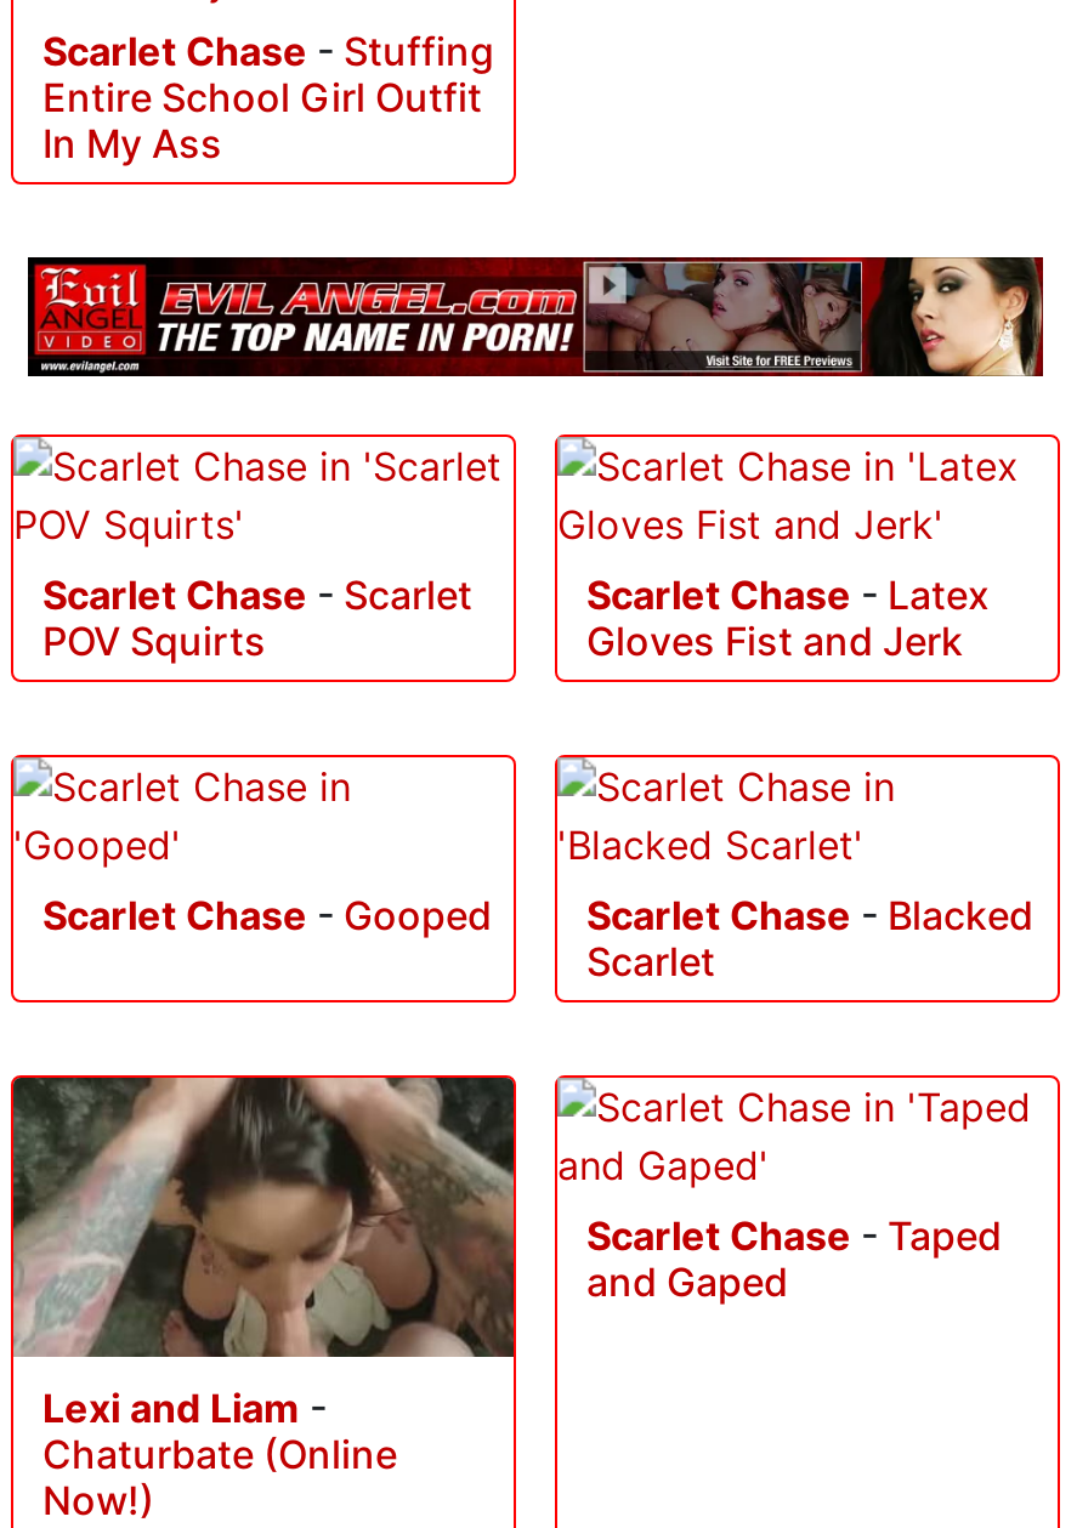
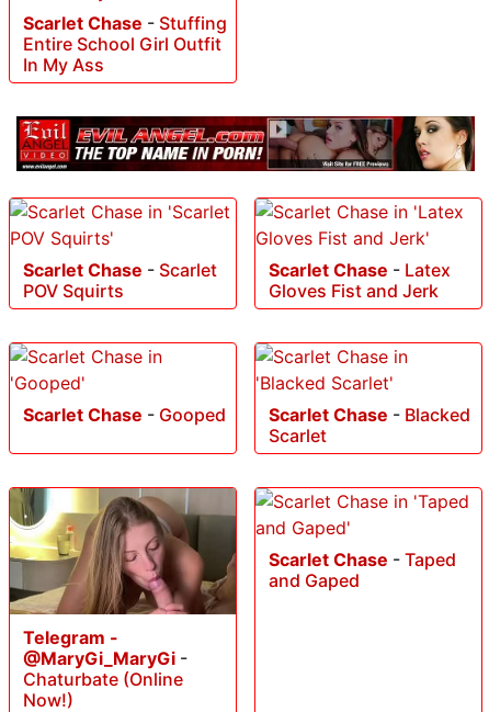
- [image]
- Lexi and Liam -
+ [image]
+ Telegram -
+ @MaryGi_MaryGi -
